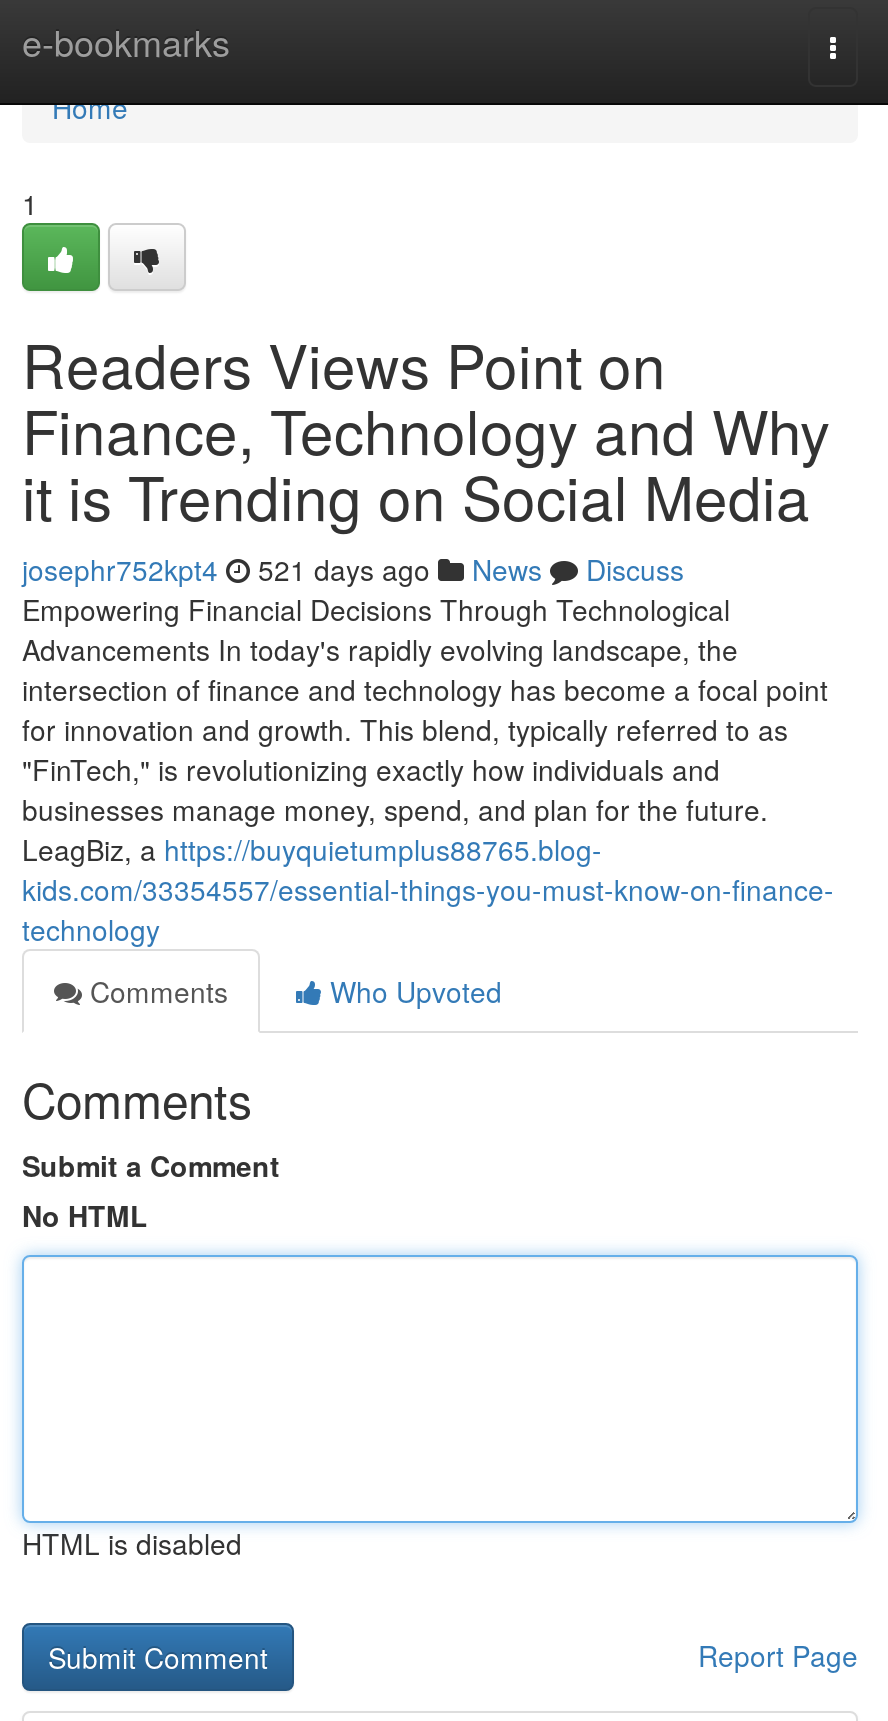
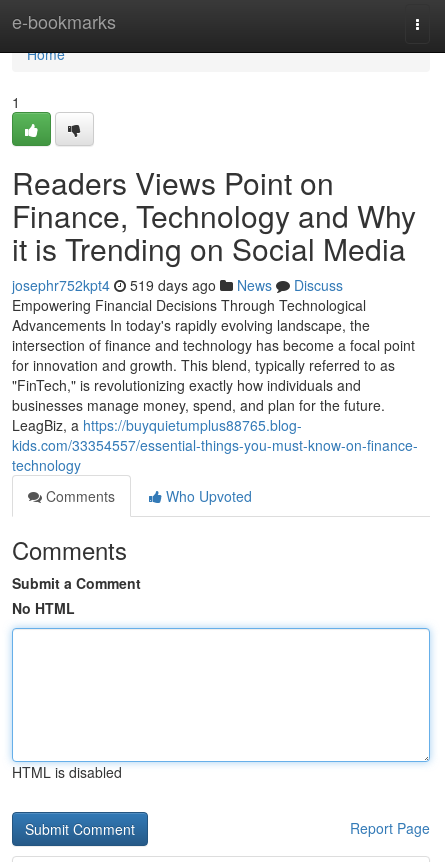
- josephr752kpt4 521 days ago News Discuss
+ josephr752kpt4 519 days ago News Discuss
